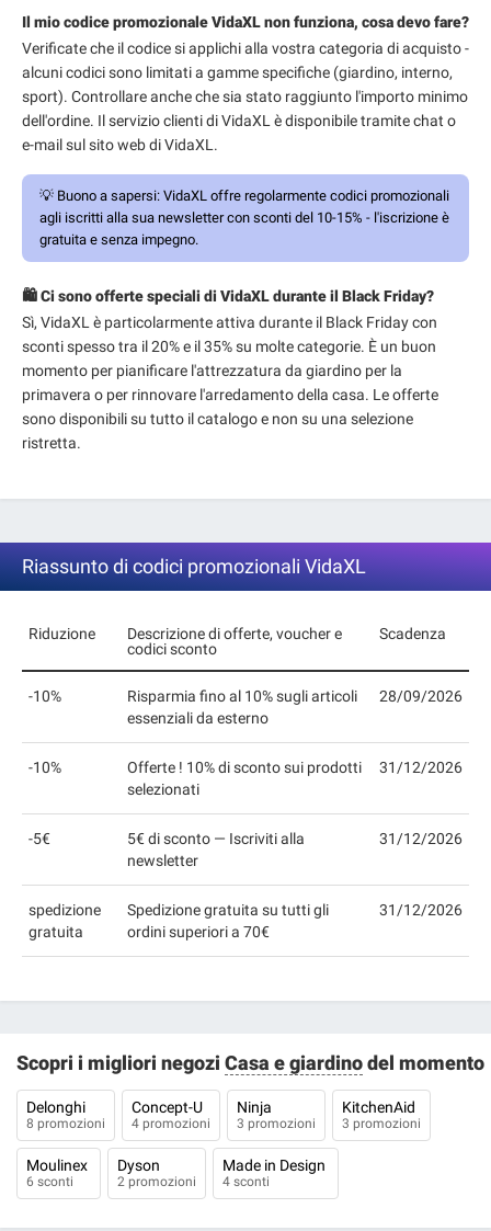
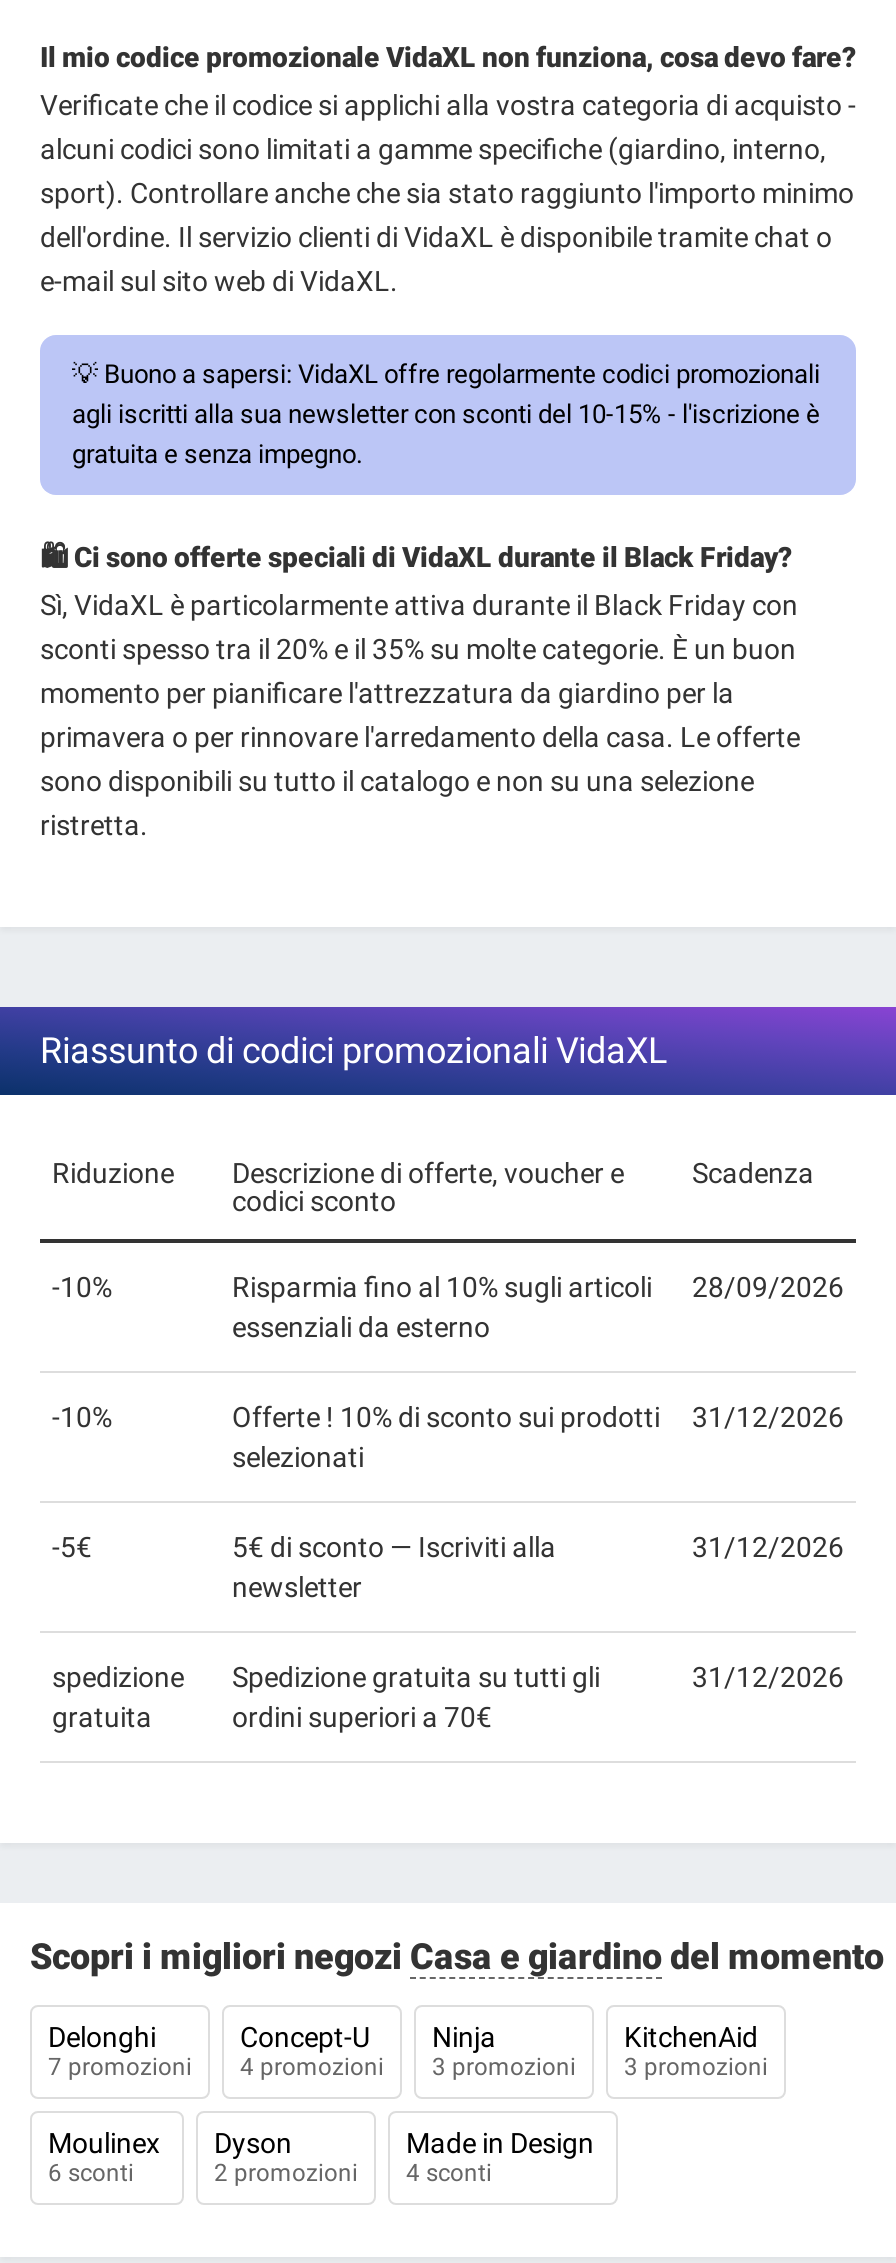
- 8 promozioni 4 promozioni 3 promozioni 3 promozioni
+ 7 promozioni 4 promozioni 3 promozioni 3 promozioni
